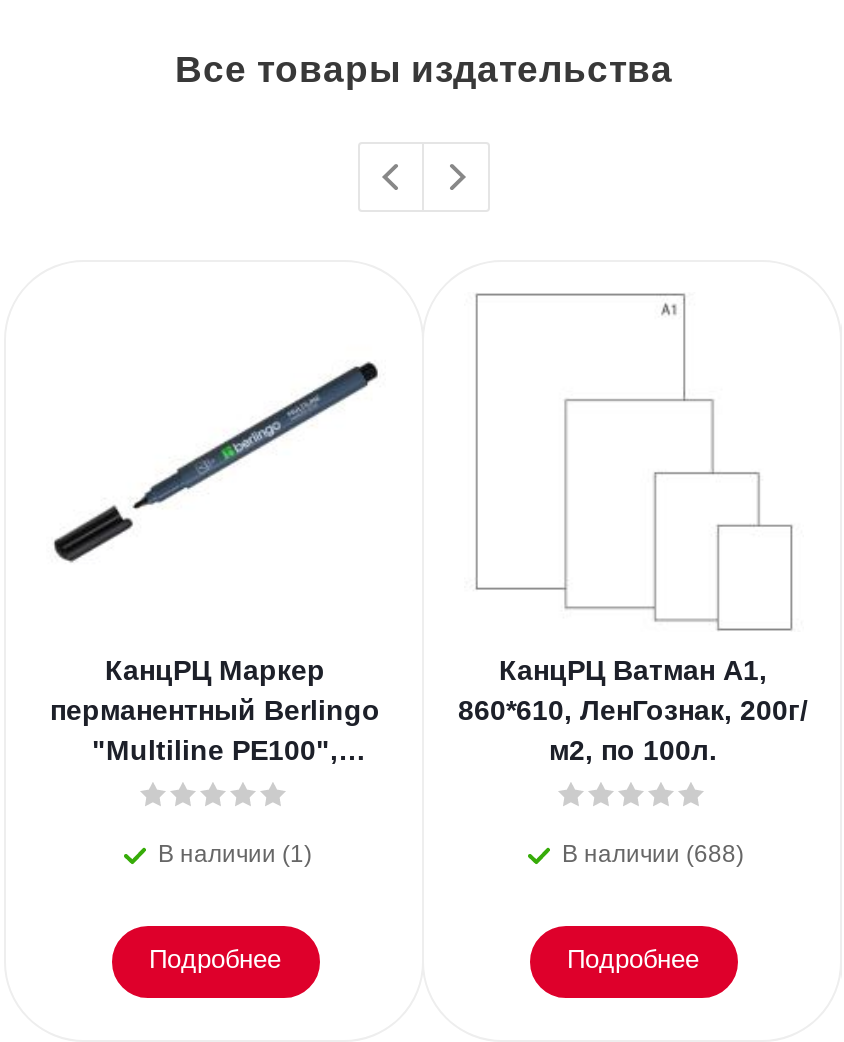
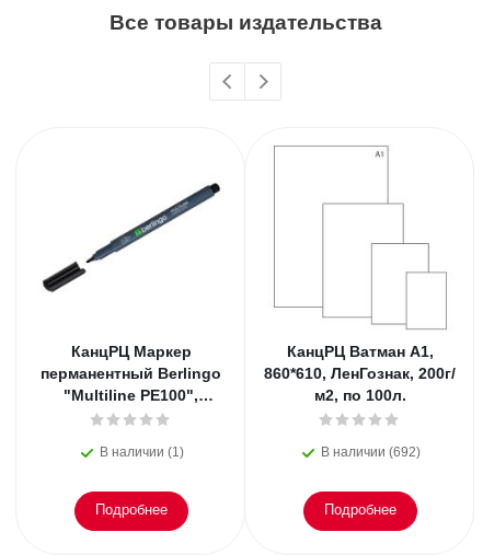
- В наличии (688)
+ В наличии (692)
